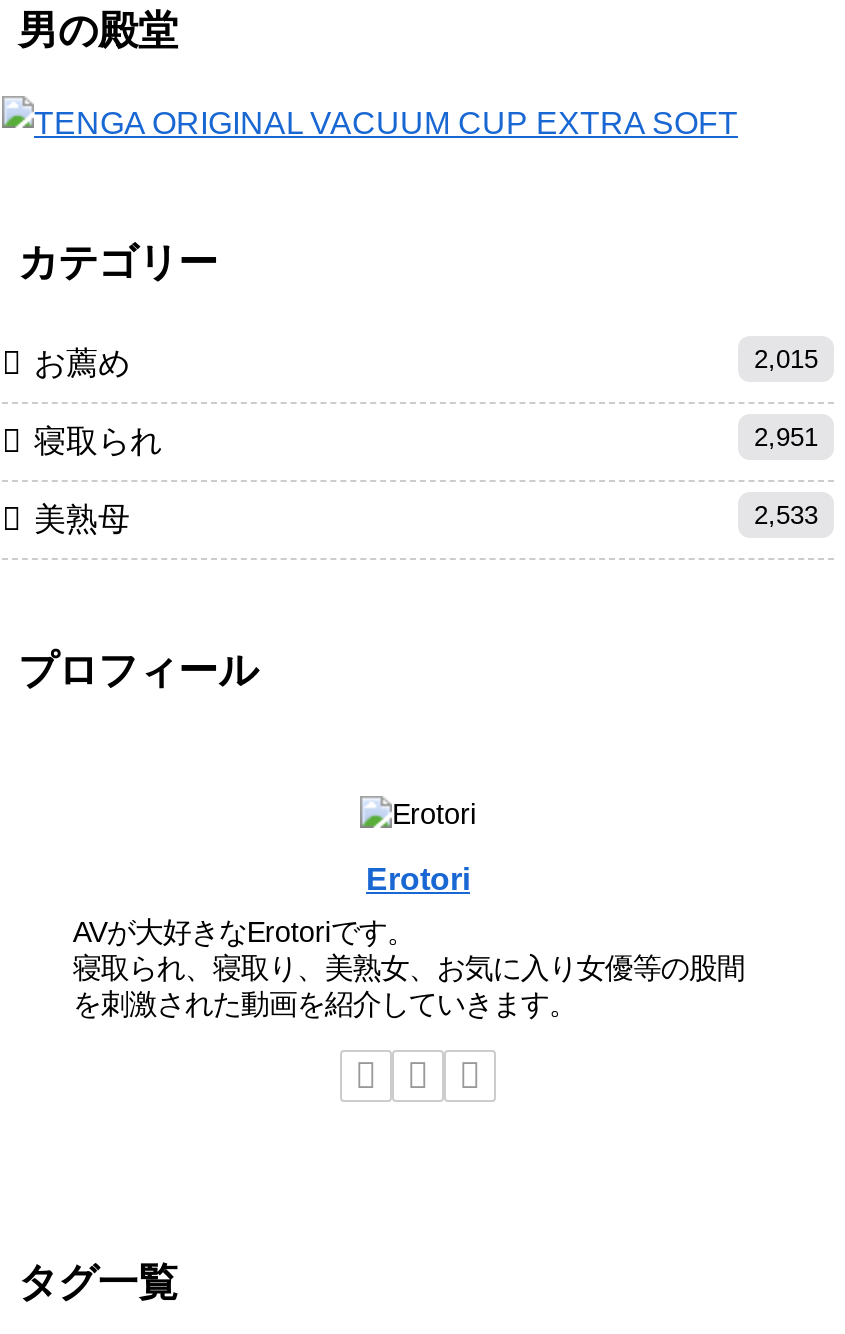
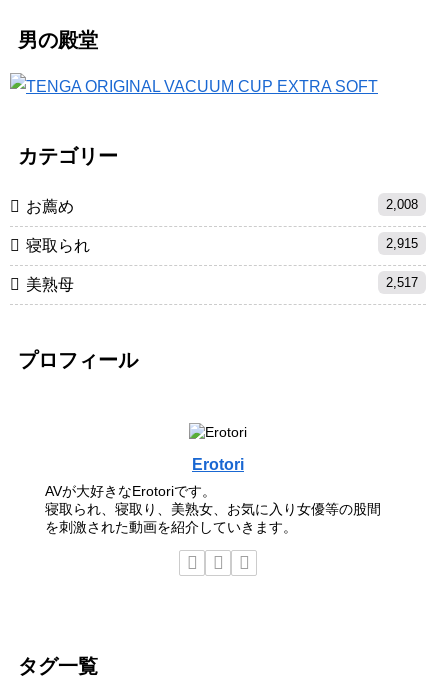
- 2,015
+ 2,008

- 2,951
+ 2,915

- 2,533
+ 2,517
